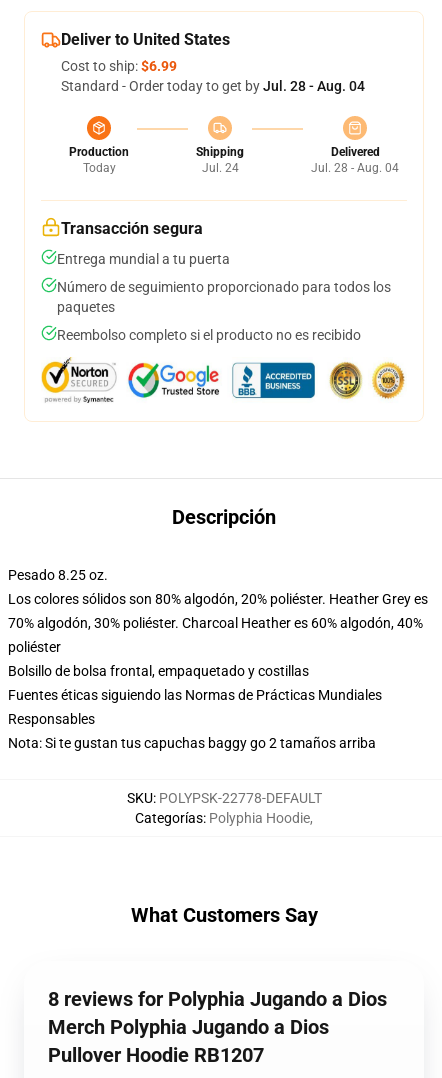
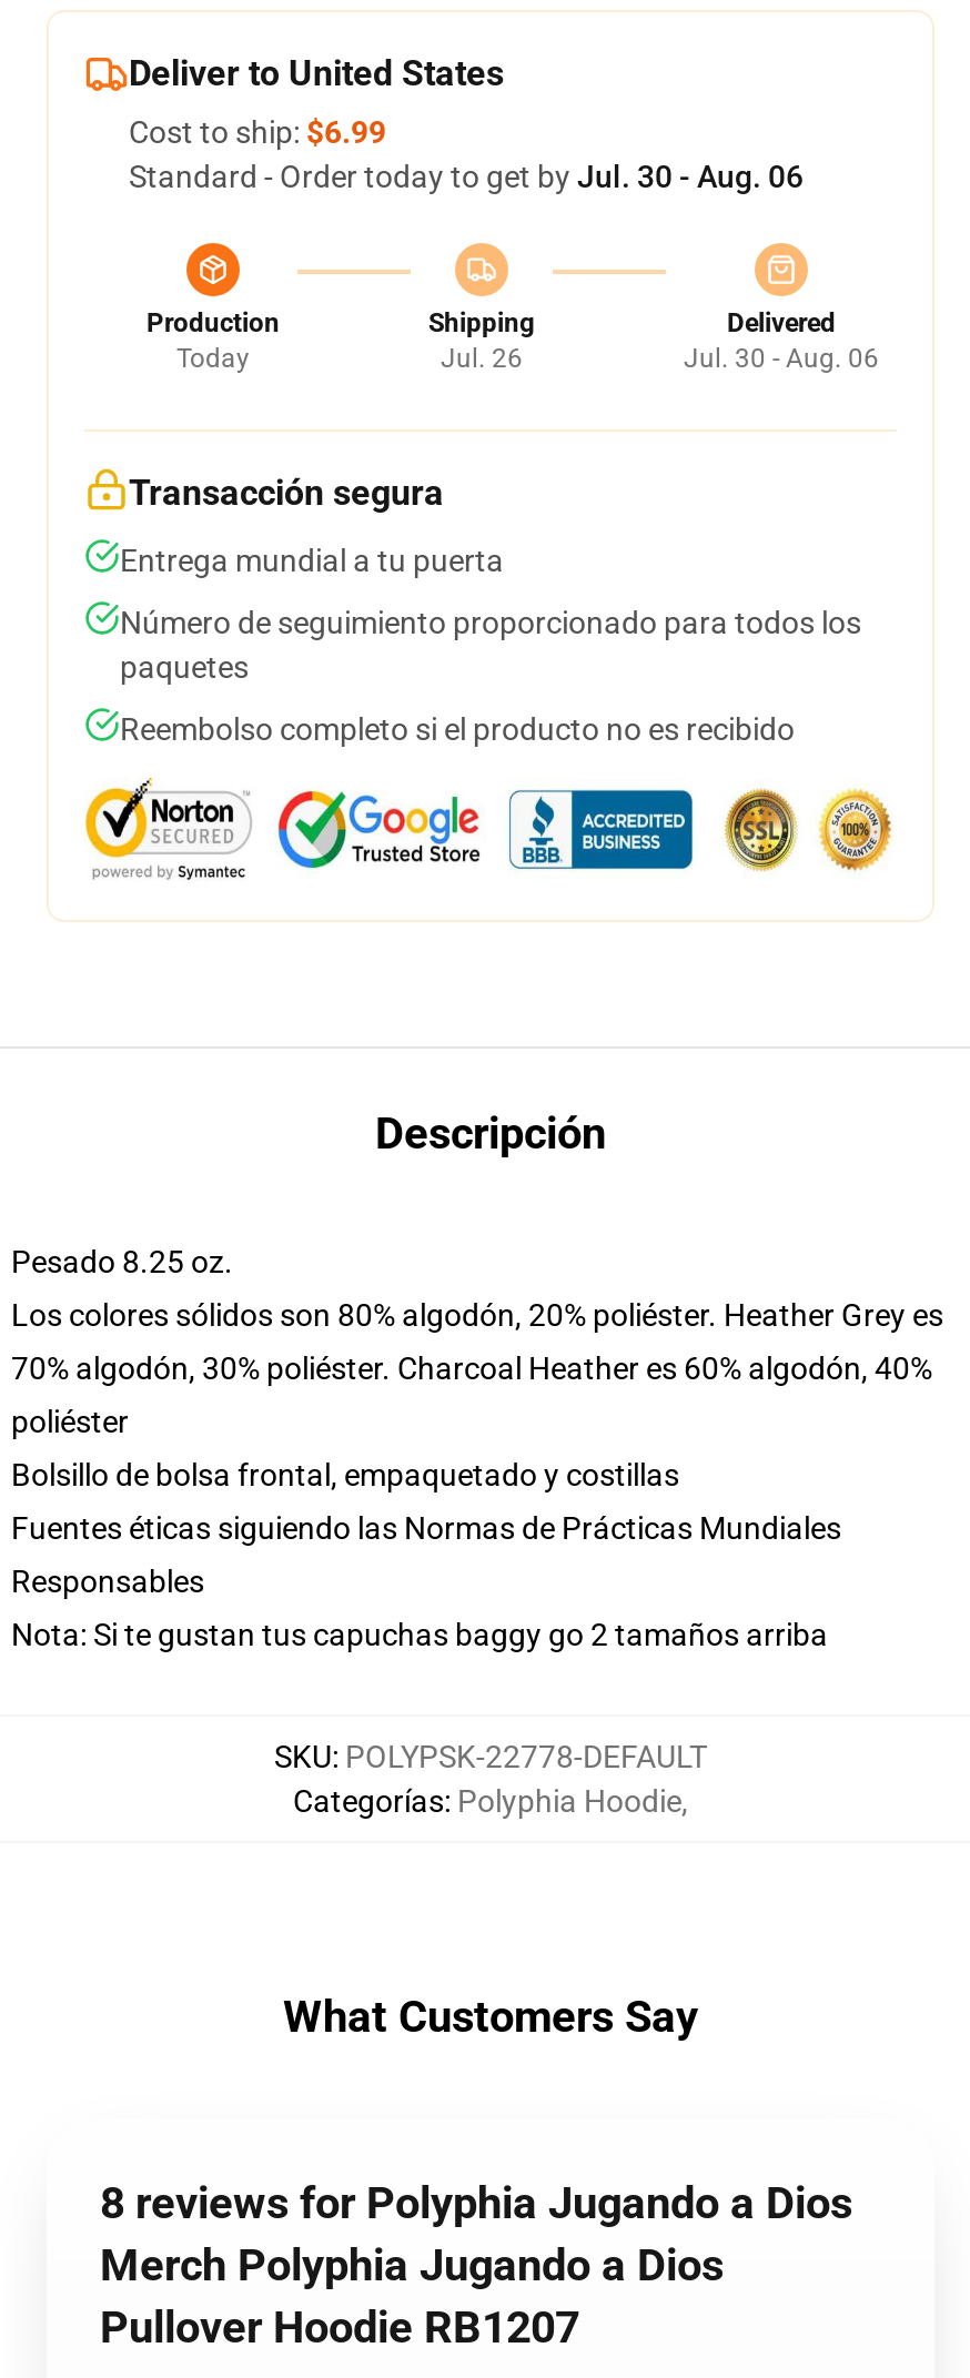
- Standard - Order today to get by Jul. 28 - Aug. 04
+ Standard - Order today to get by Jul. 30 - Aug. 06

- Jul. 24
+ Jul. 26

- Jul. 28 - Aug. 04
+ Jul. 30 - Aug. 06
